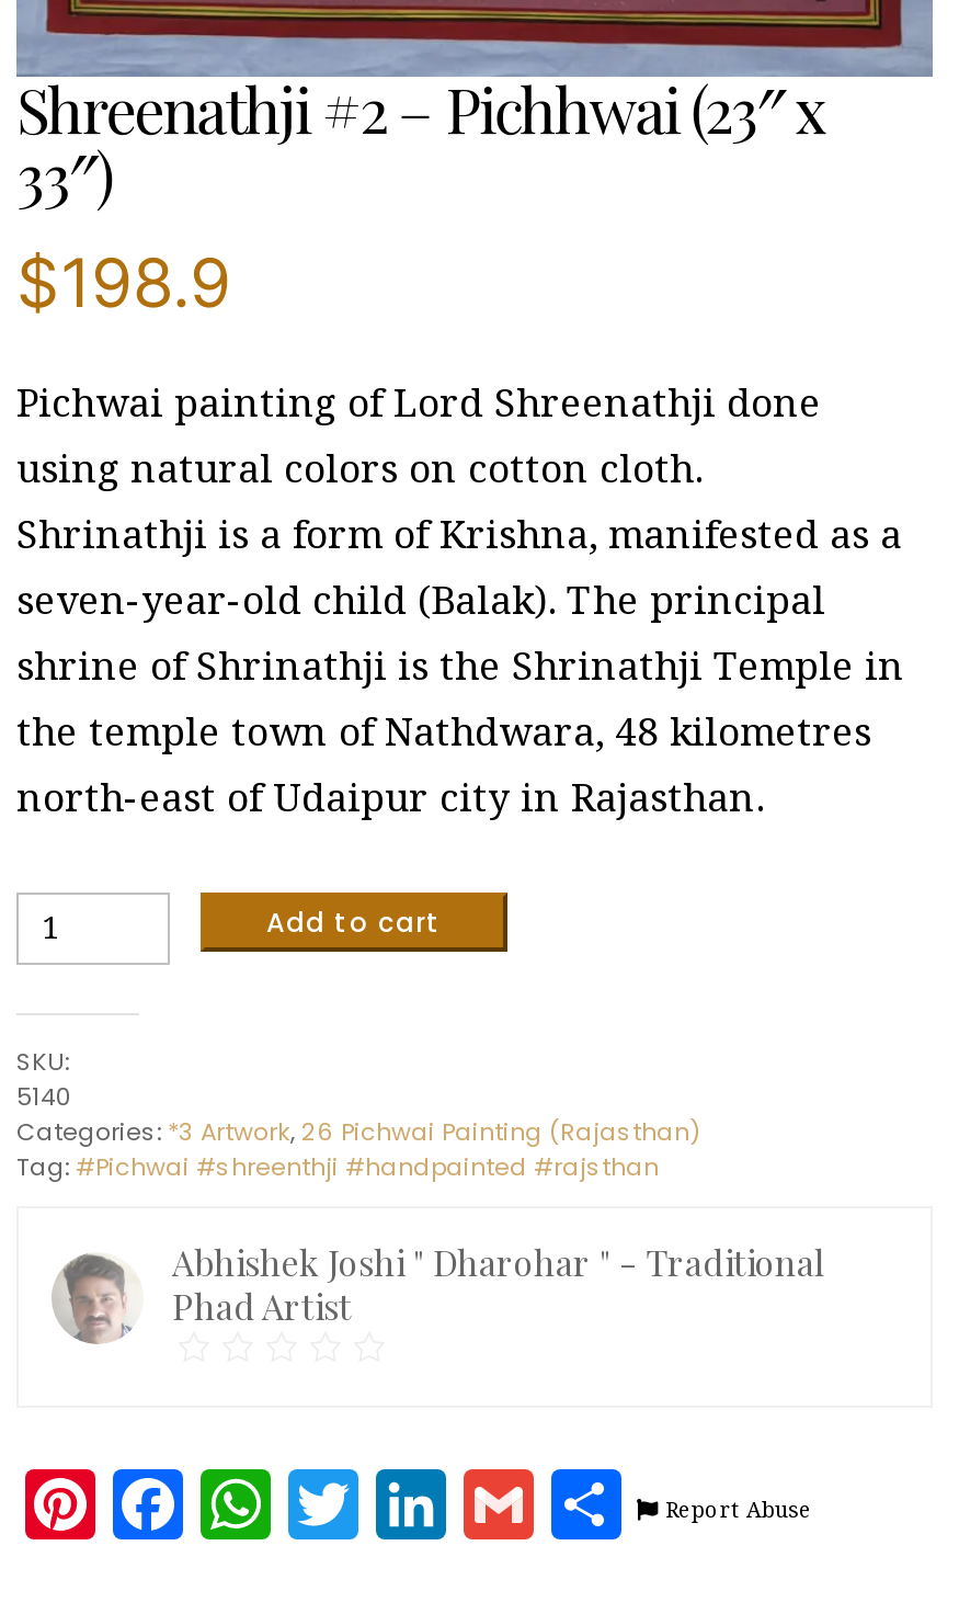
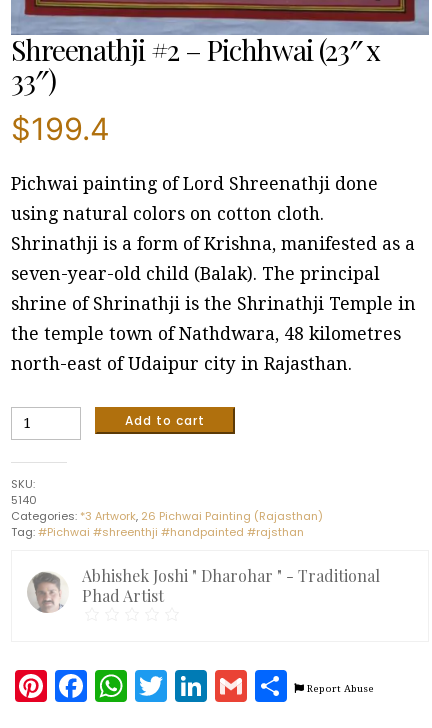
- $198.9
+ $199.4
